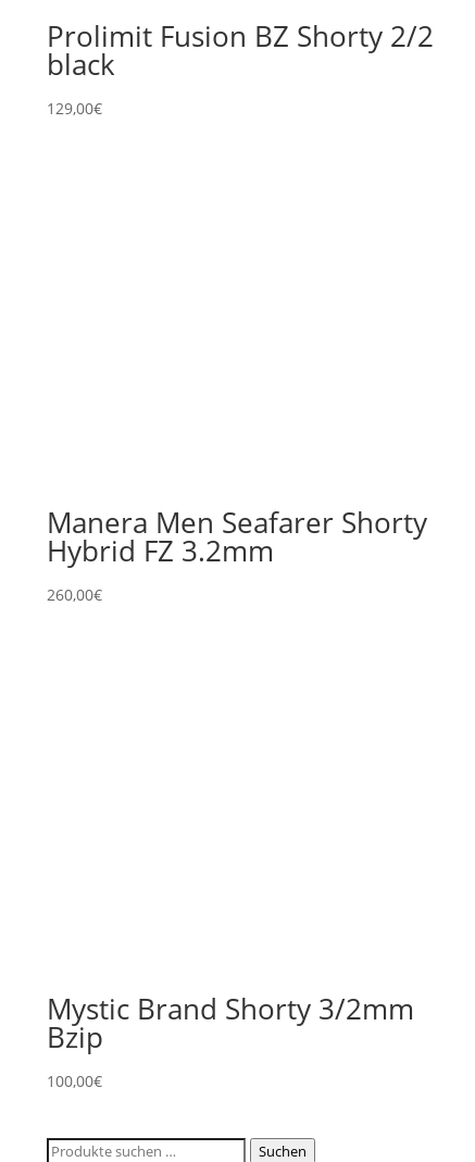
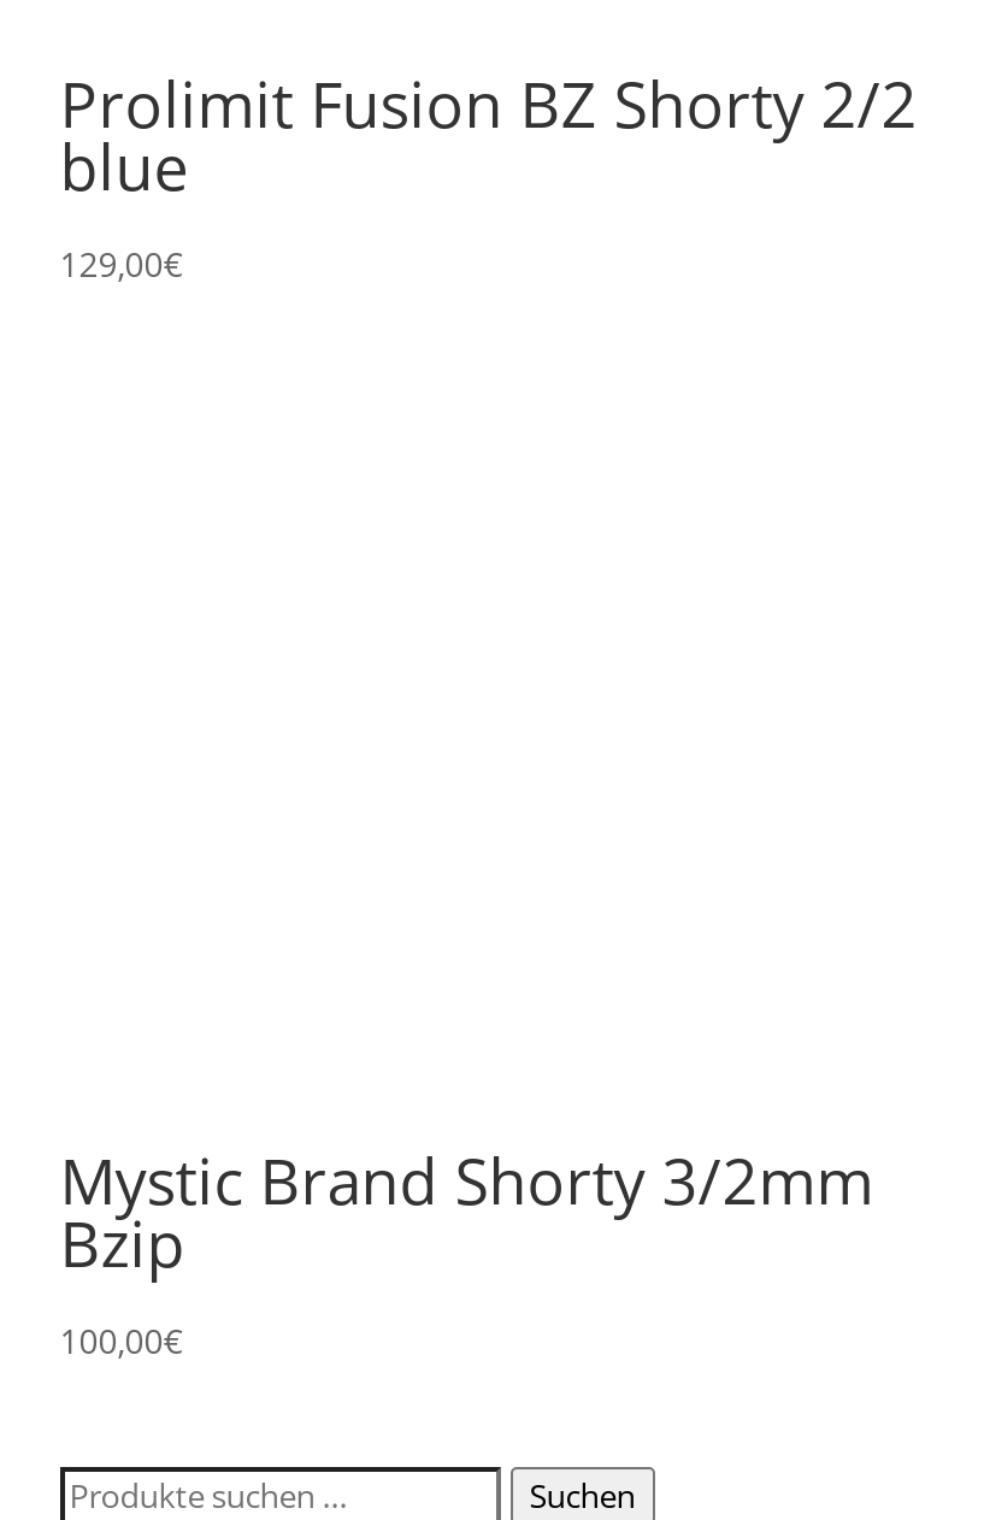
- black
+ blue

- Manera Men Seafarer Shorty
- Hybrid FZ 3.2mm
- 260,00€
